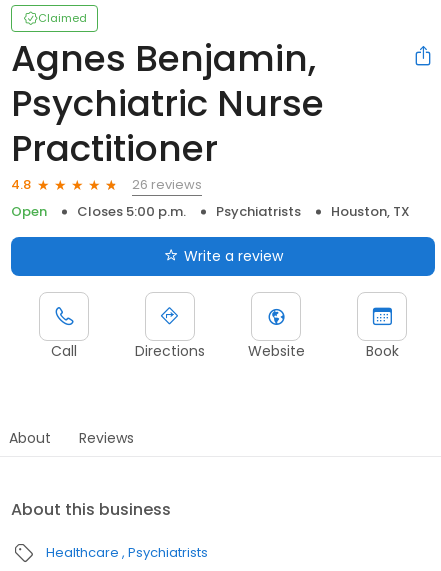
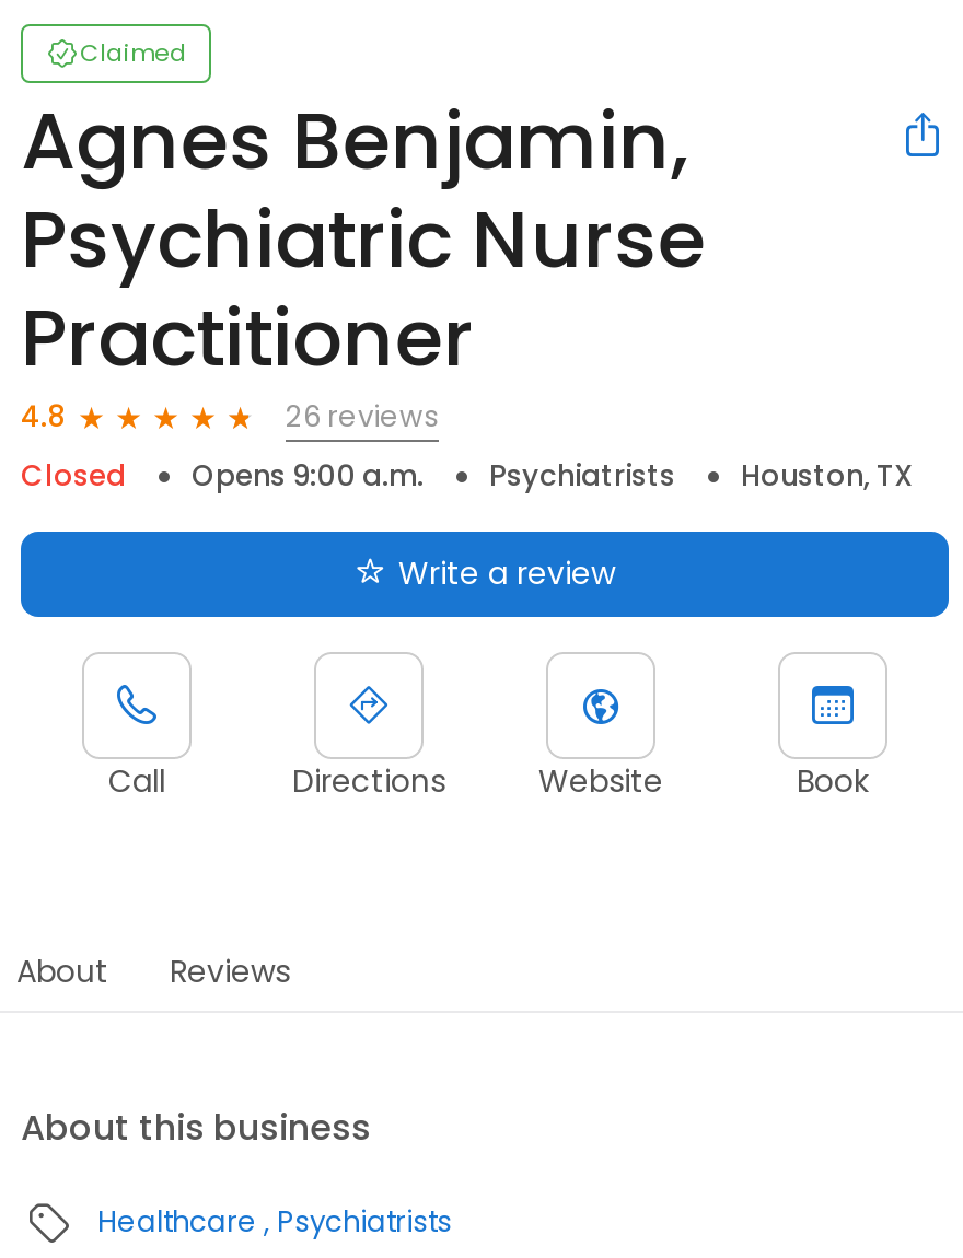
- Open
- Closes 5:00 p.m.
+ Closed
+ Opens 9:00 a.m.
